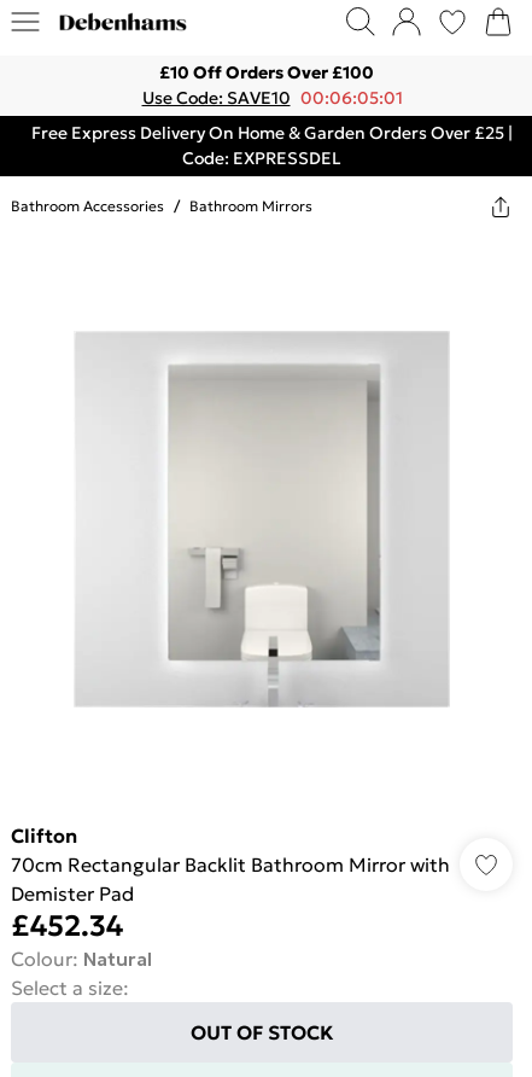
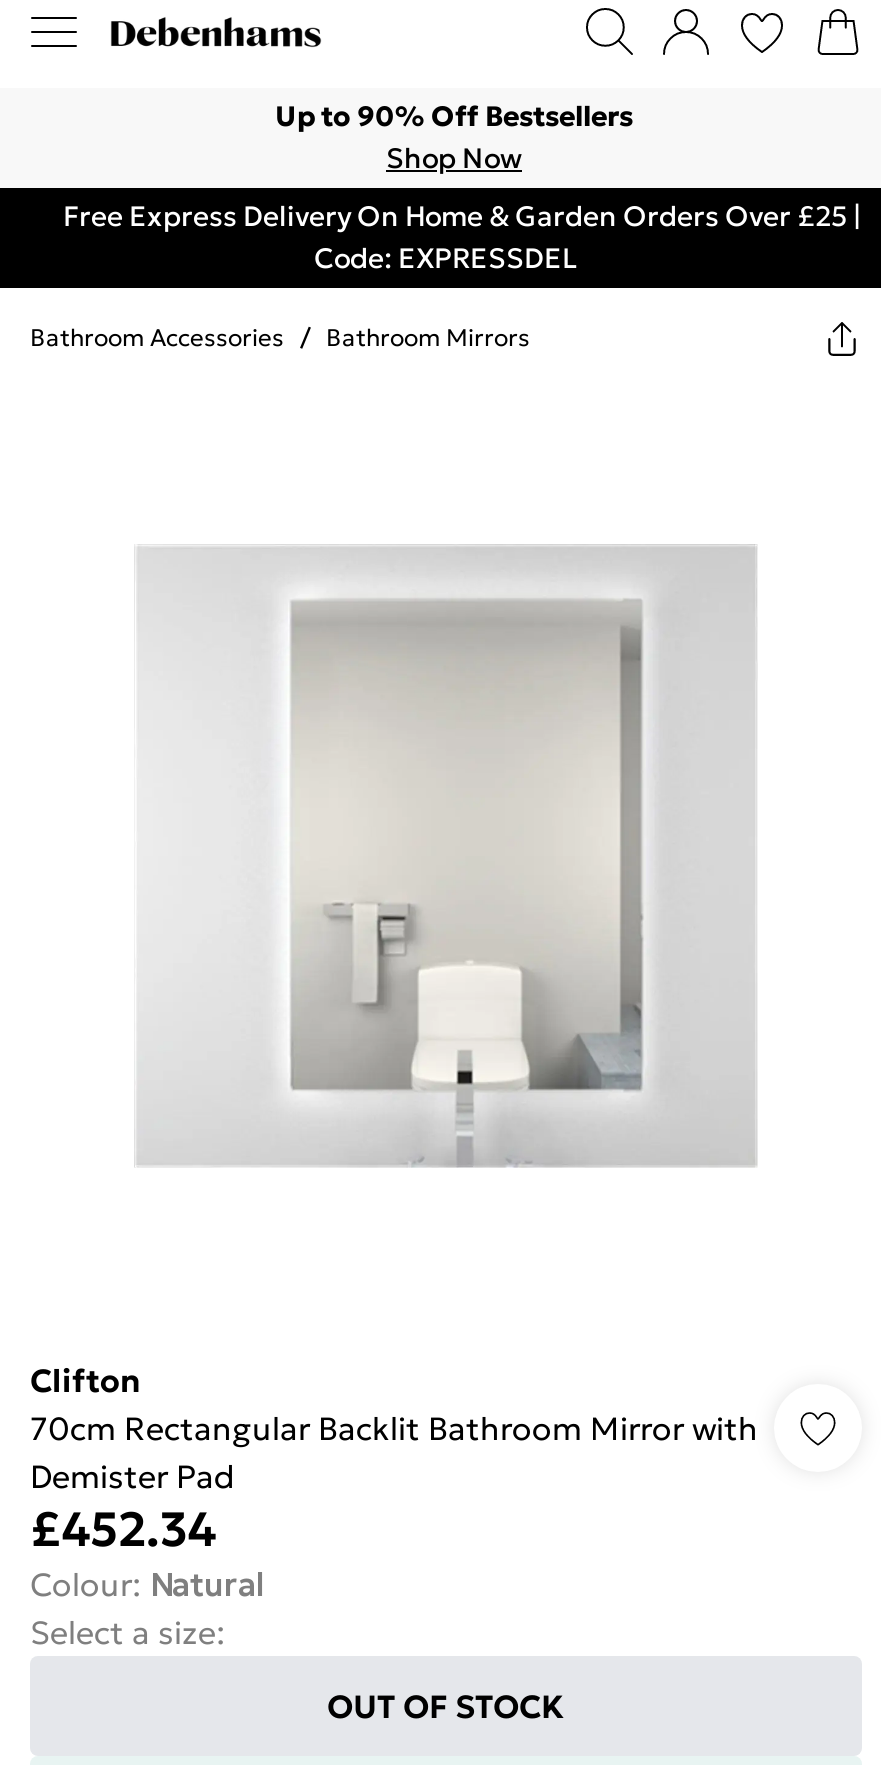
- £10 Off Orders Over £100
- Use Code: SAVE10 00:06:05:01
+ Up to 90% Off Bestsellers
+ Shop Now
